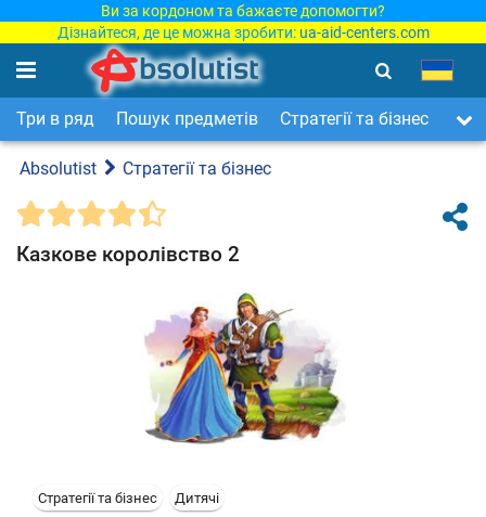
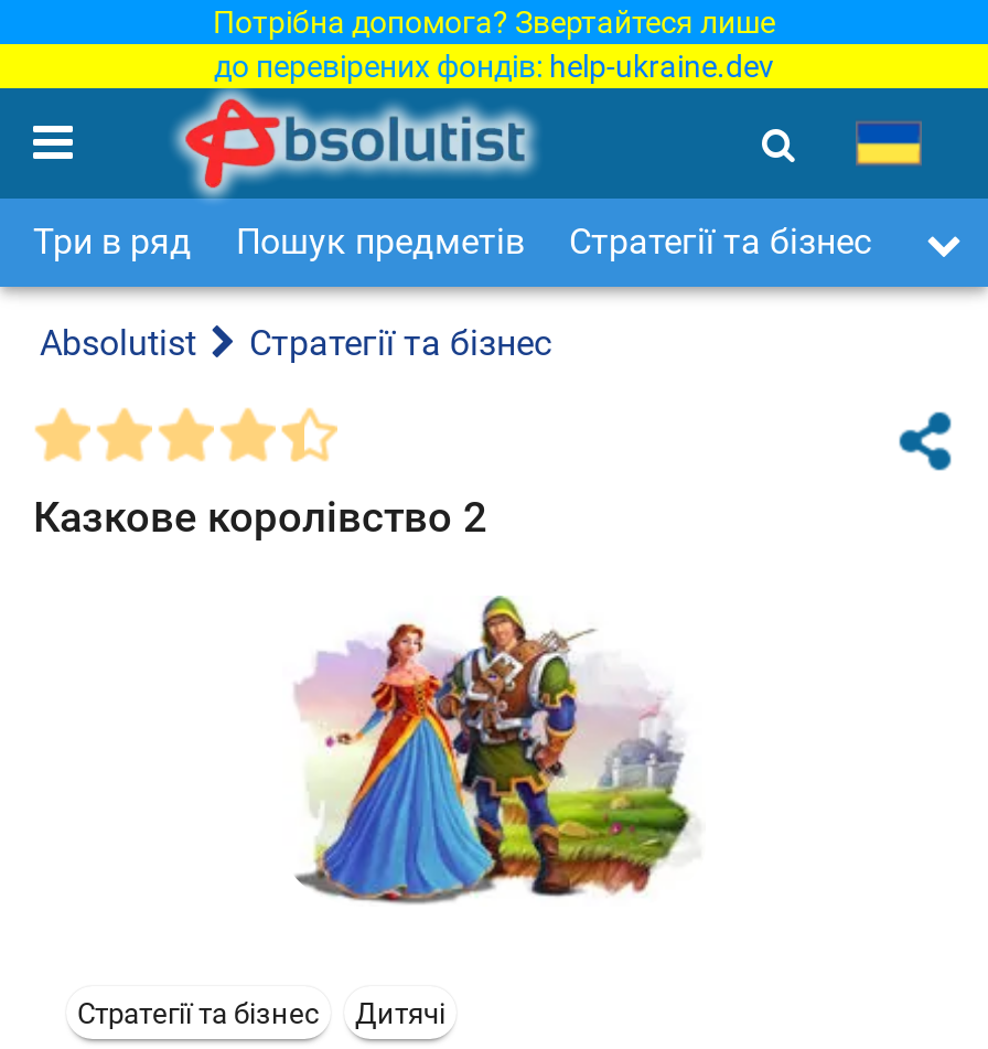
- Ви за кордоном та бажаєте допомогти?
- Дізнайтеся, де це можна зробити: ua-aid-centers.com
+ Потрібна допомога? Звертайтеся лише
+ до перевірених фондів: help-ukraine.dev
